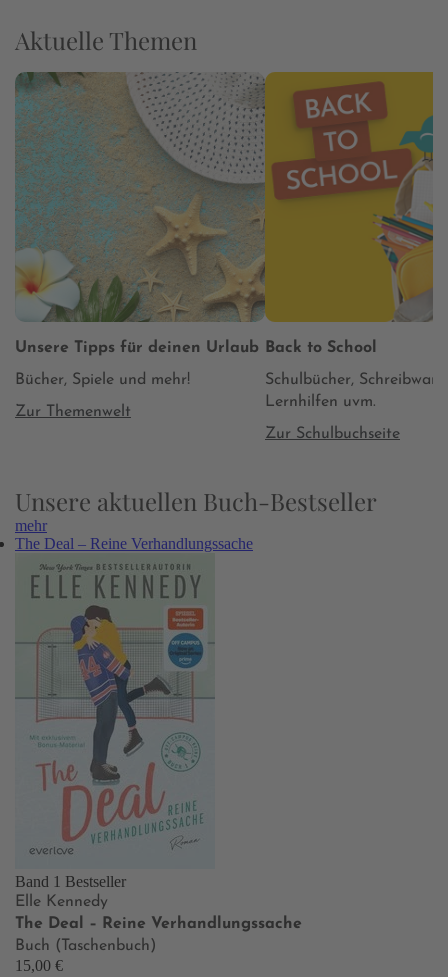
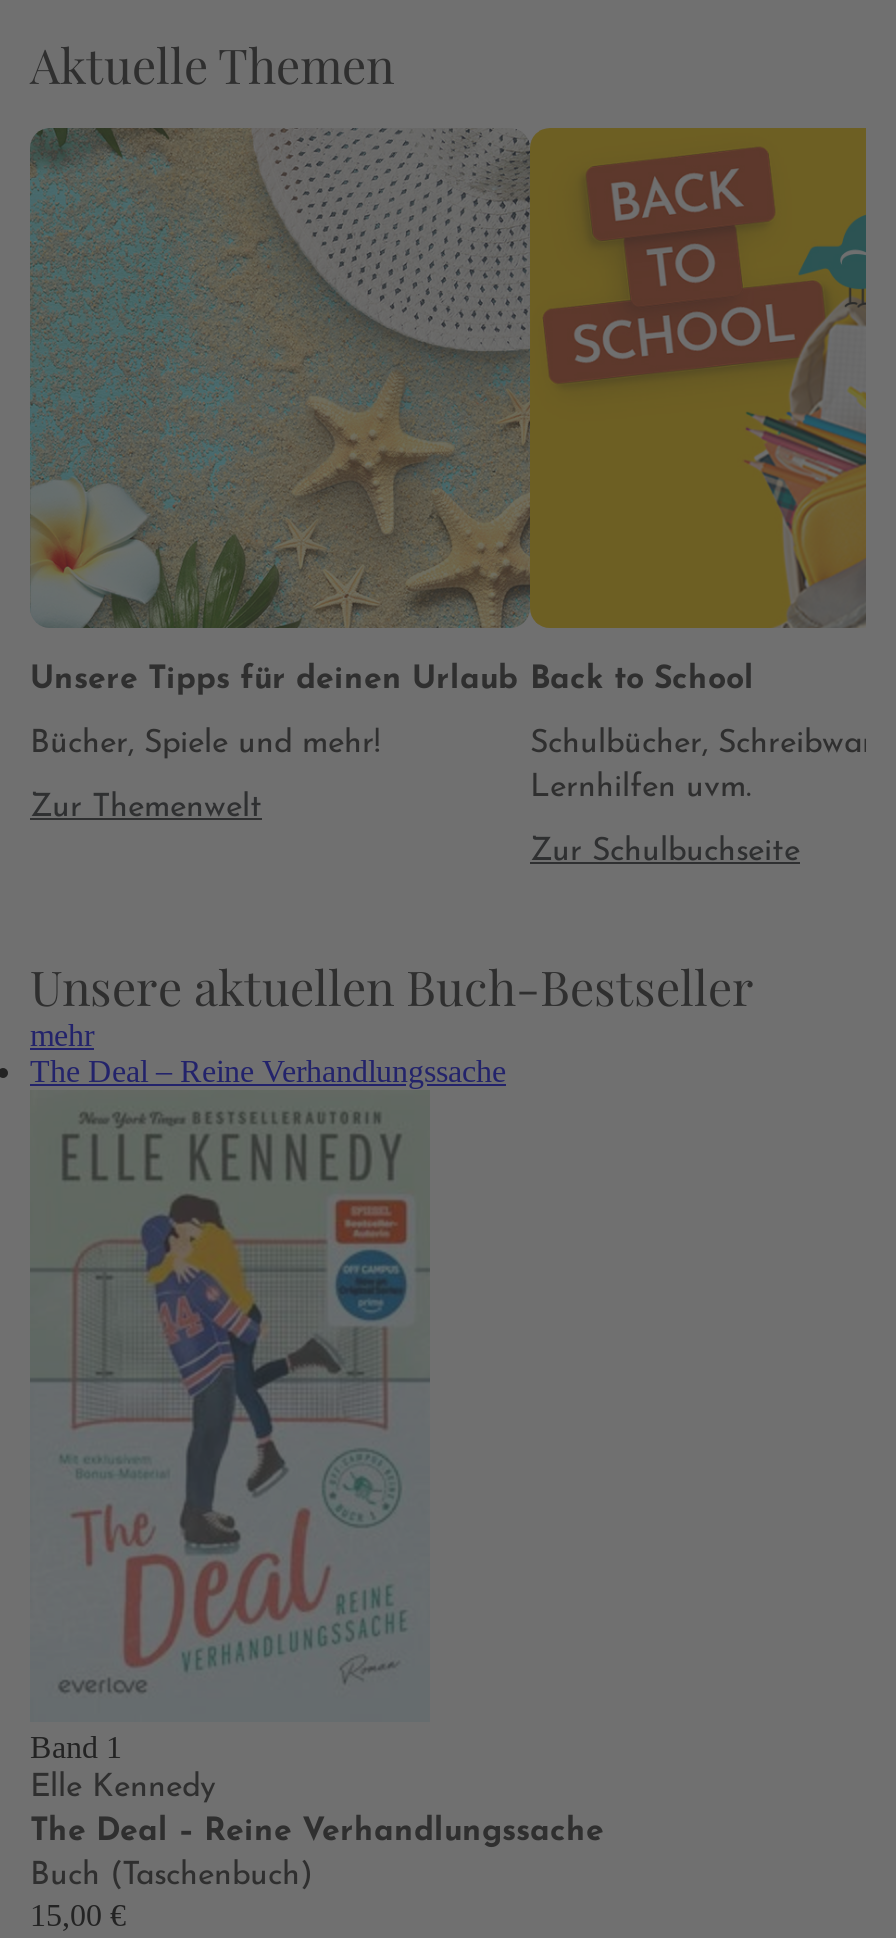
- Band 1 Bestseller
+ Band 1
